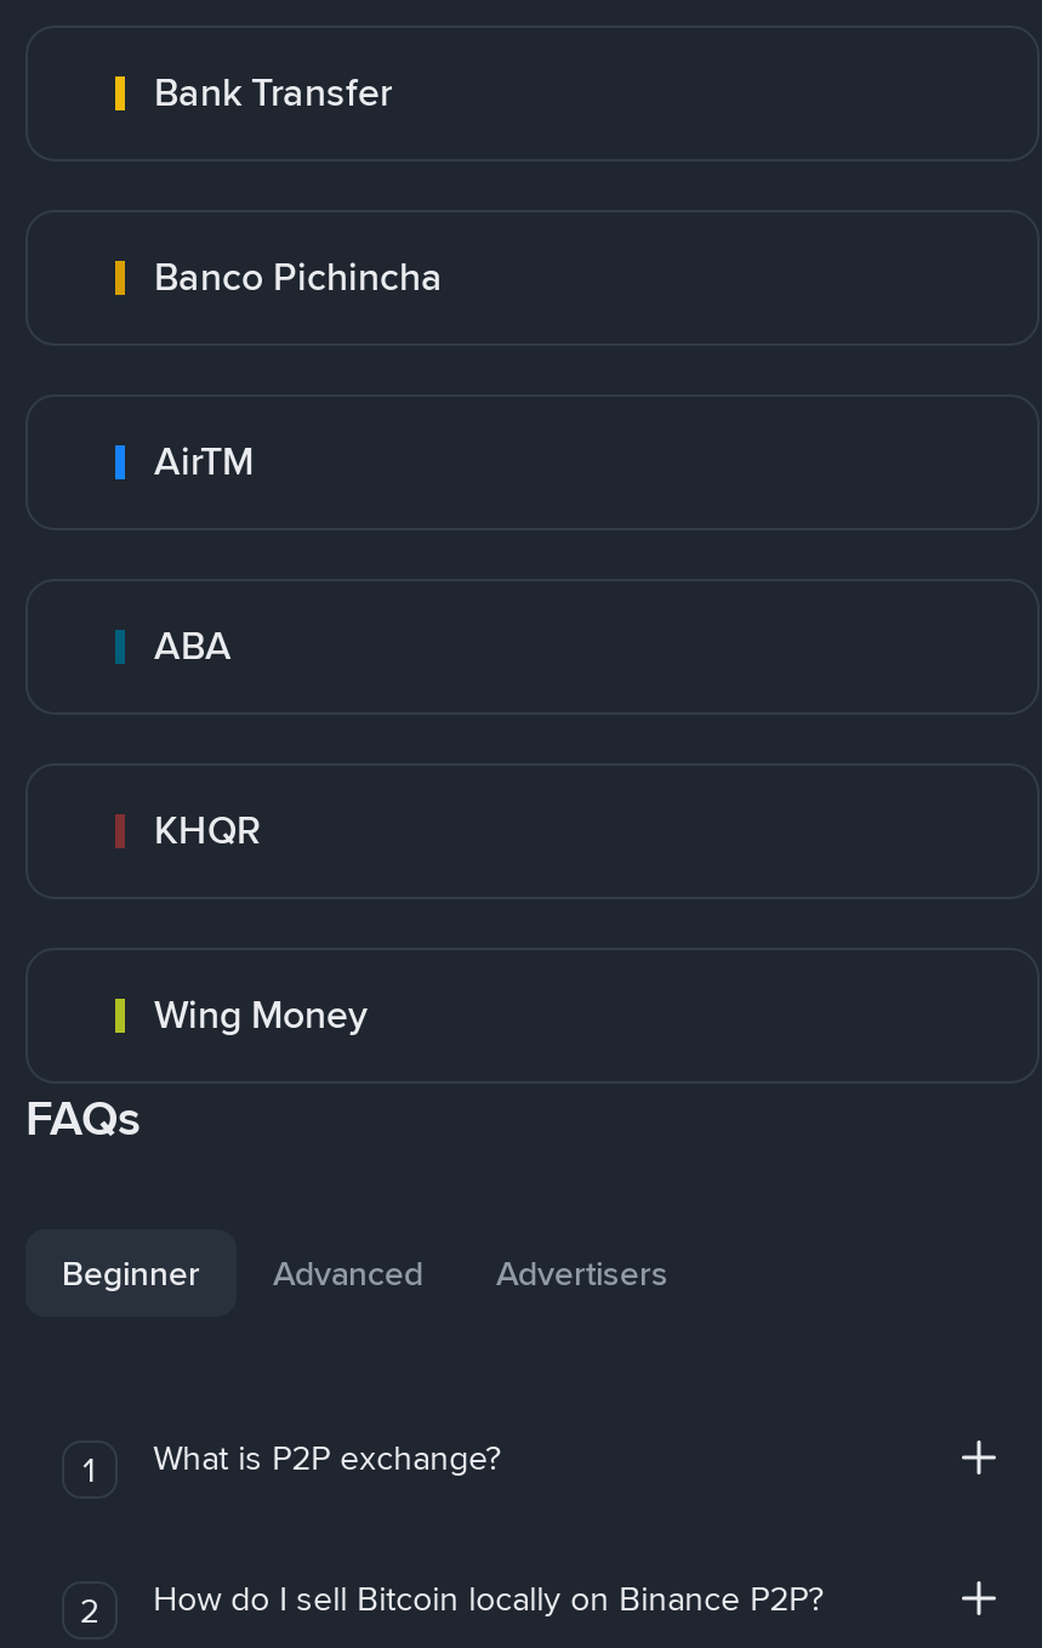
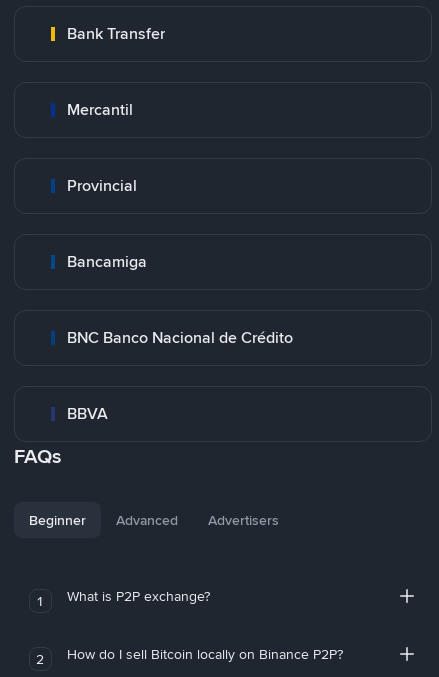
- Banco Pichincha
+ Mercantil

- AirTM
+ Provincial

- ABA
+ Bancamiga

- KHQR
+ BNC Banco Nacional de Crédito

- Wing Money
+ BBVA
